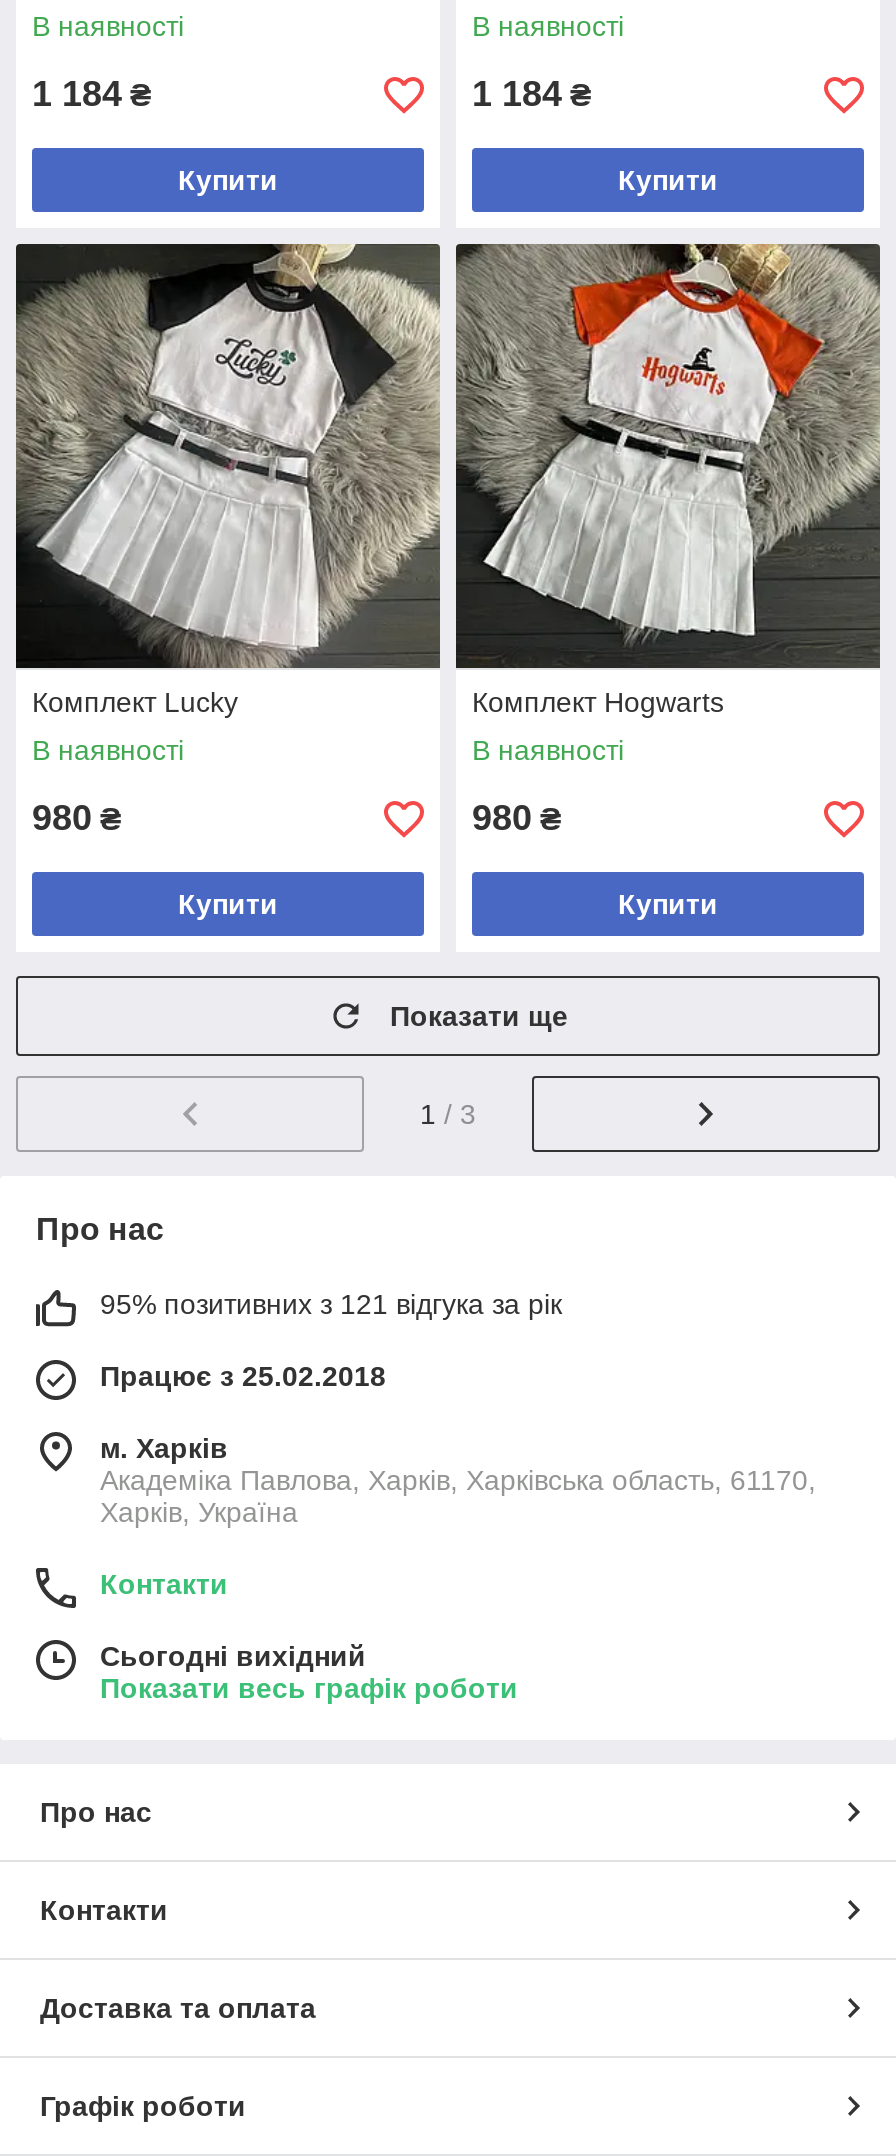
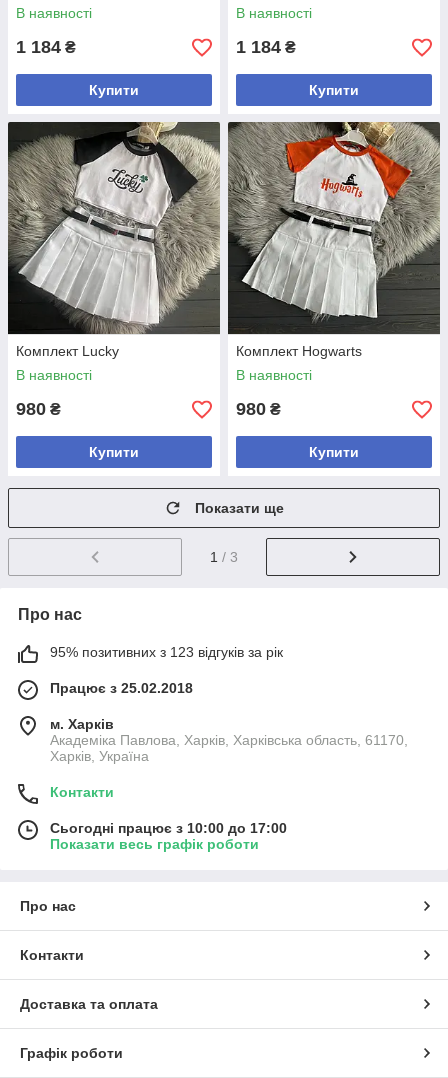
- 95% позитивних з 121 відгука за рік
+ 95% позитивних з 123 відгуків за рік

- Сьогодні вихідний
+ Сьогодні працює з 10:00 до 17:00
